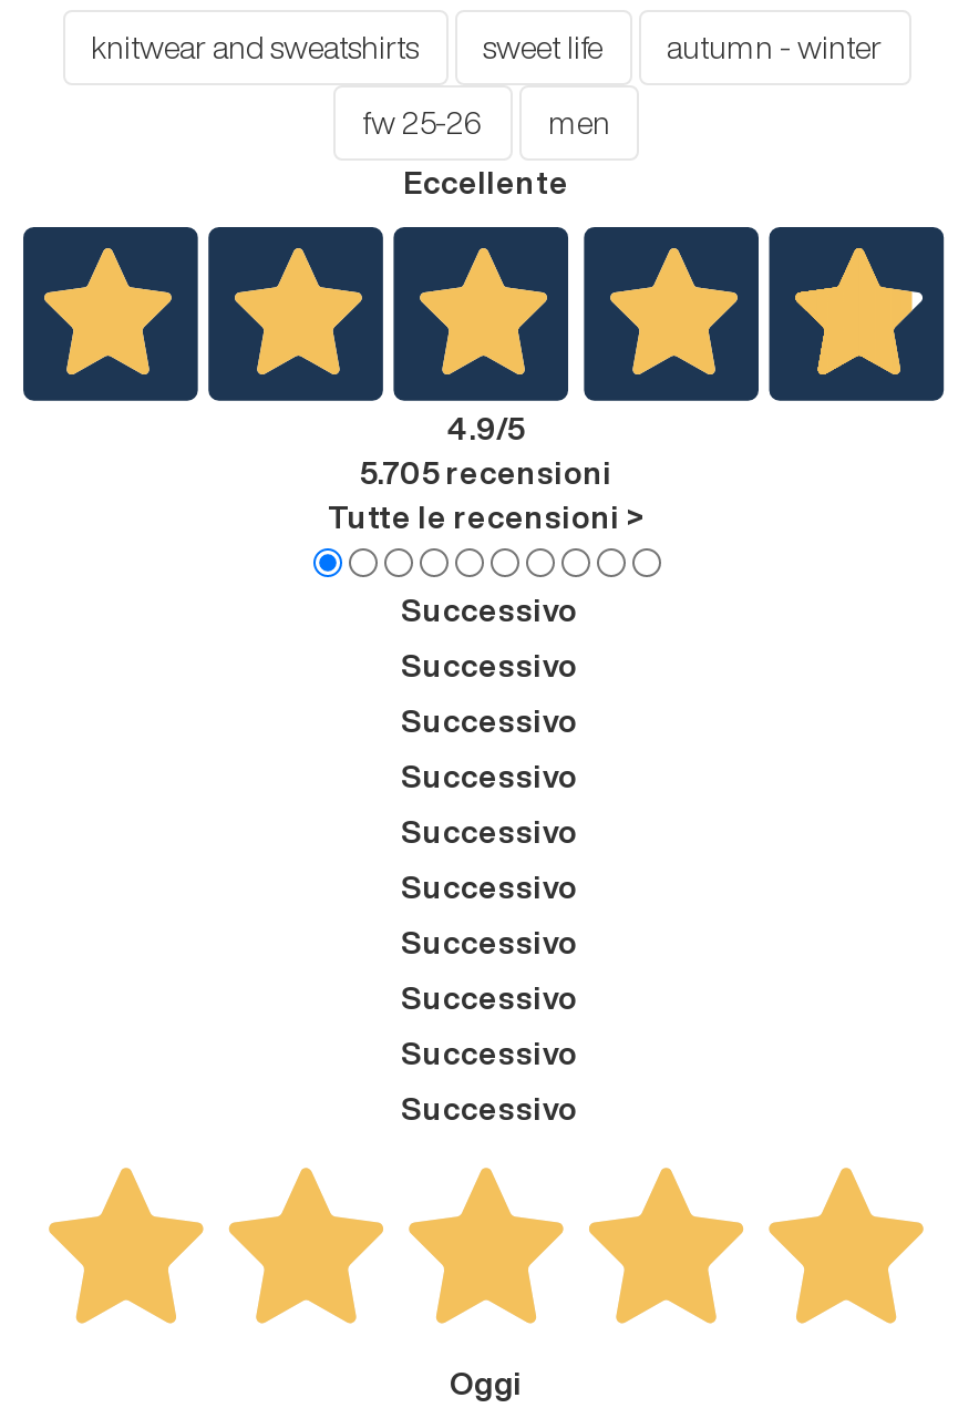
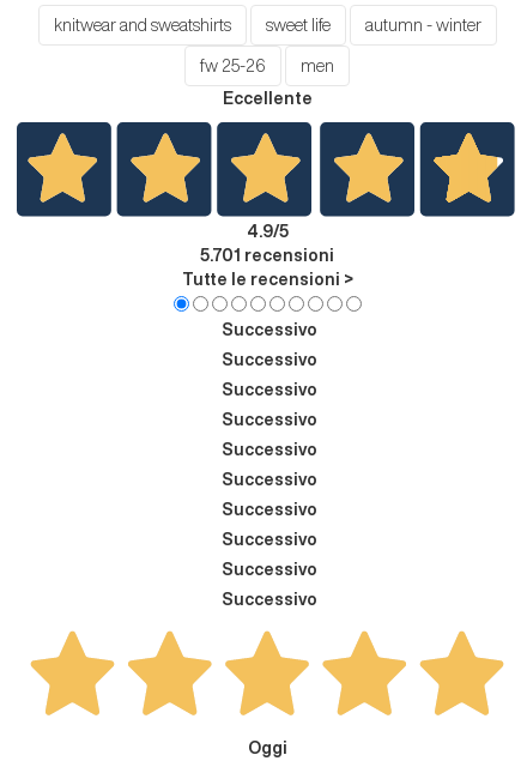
- 5.705 recensioni
+ 5.701 recensioni
